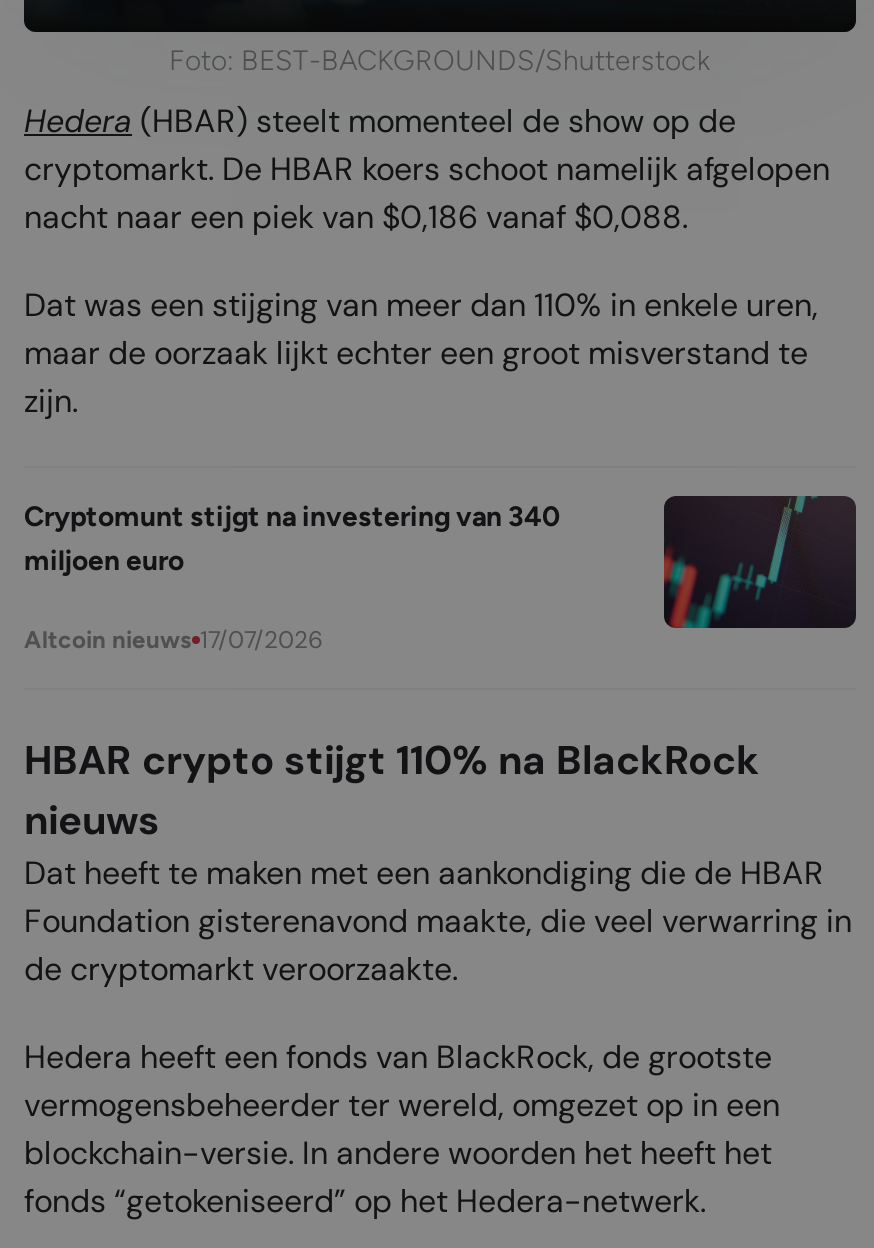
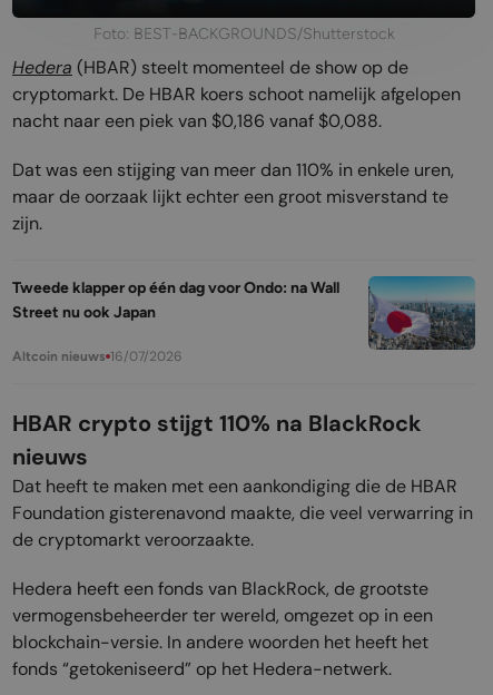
- Cryptomunt stijgt na investering van 340
- miljoen euro
+ Tweede klapper op één dag voor Ondo: na Wall
+ Street nu ook Japan

- [image]
+ [image]

- Altcoin nieuws 17/07/2026
+ Altcoin nieuws 16/07/2026
